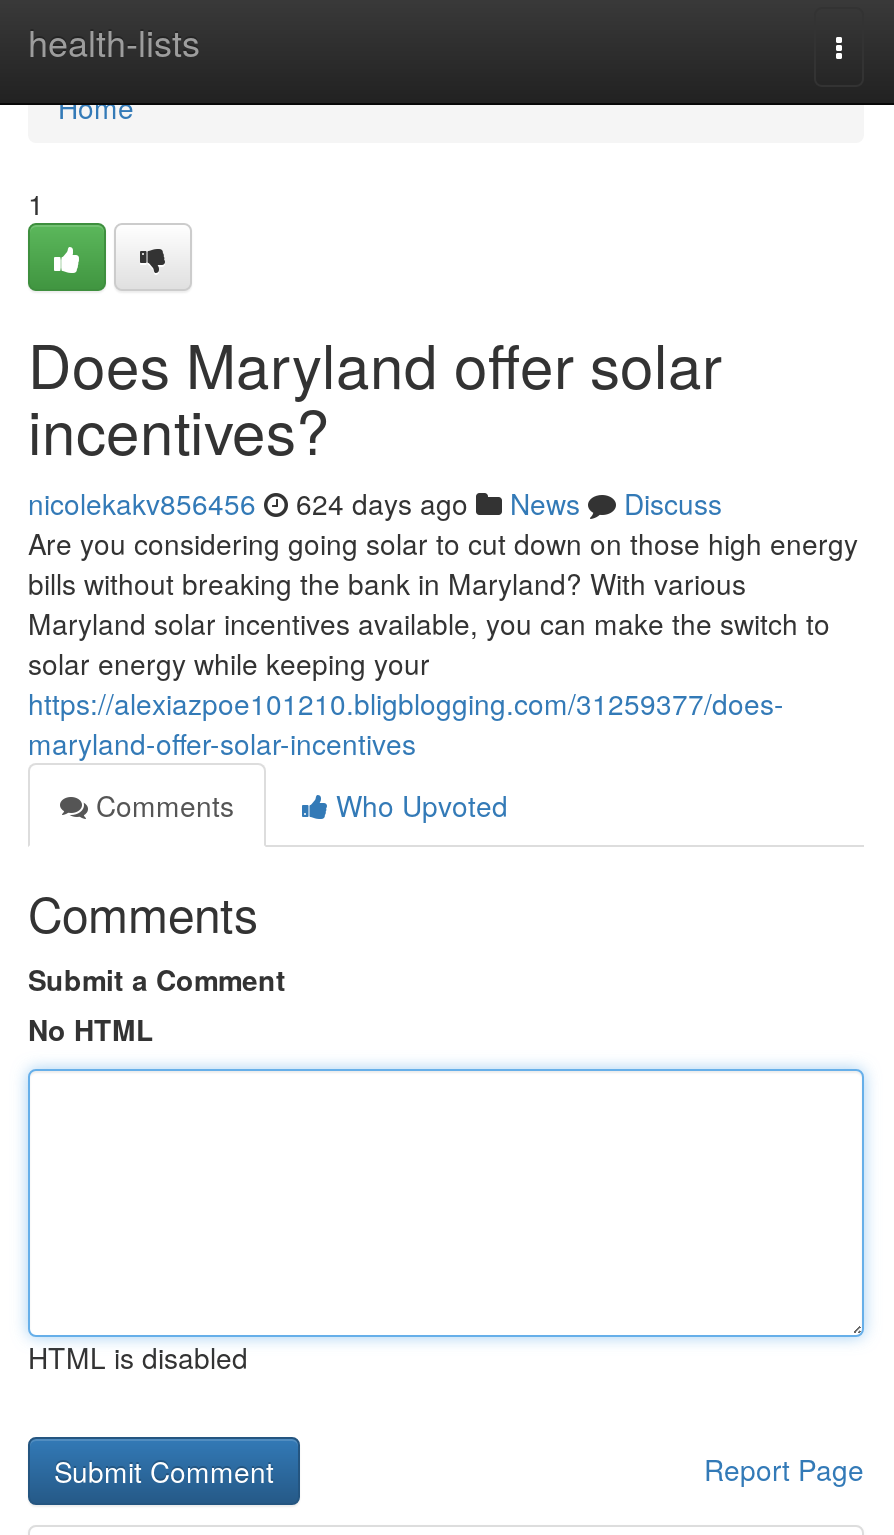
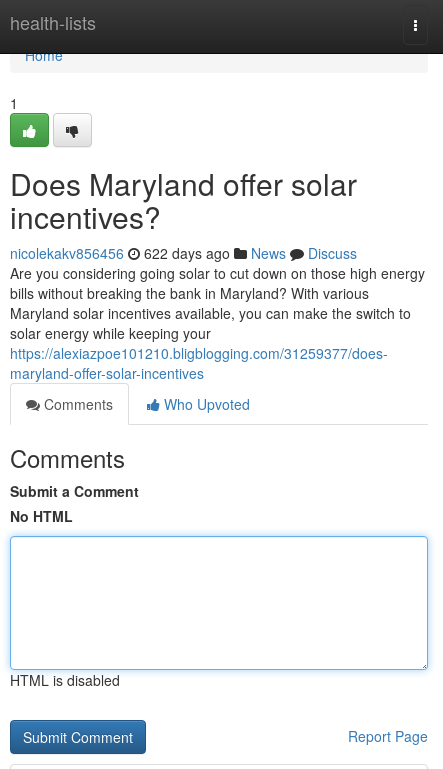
- nicolekakv856456 624 days ago News Discuss
+ nicolekakv856456 622 days ago News Discuss
